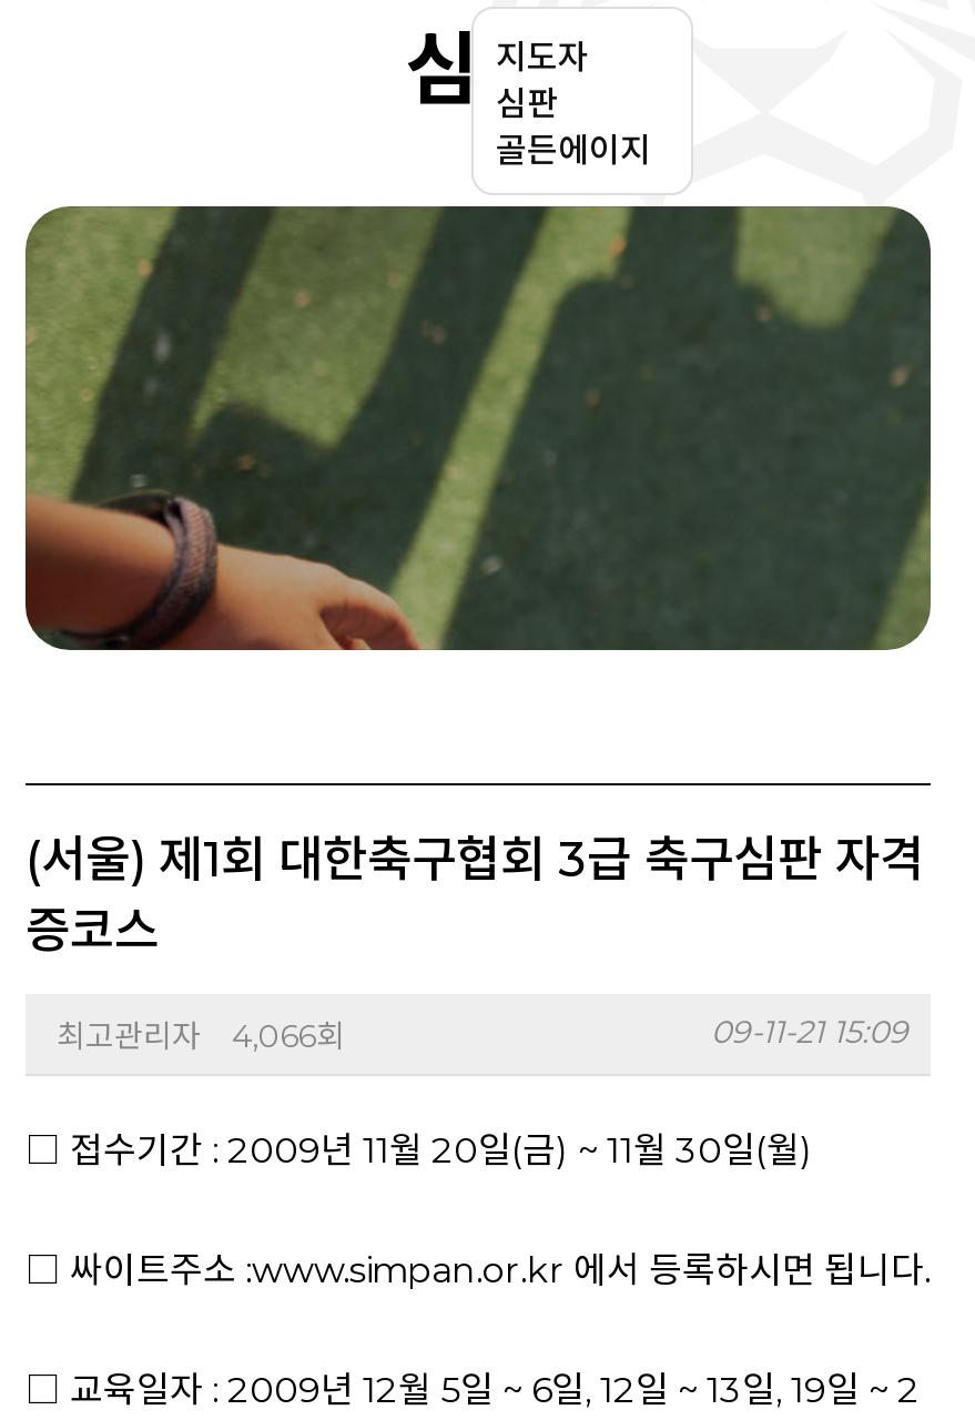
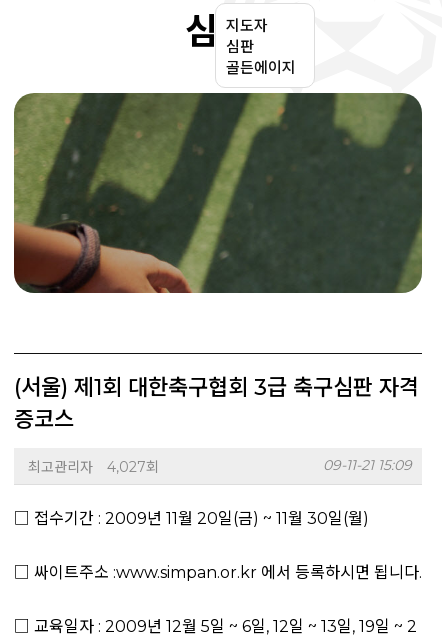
- 최고관리자 4,066회
+ 최고관리자 4,027회
